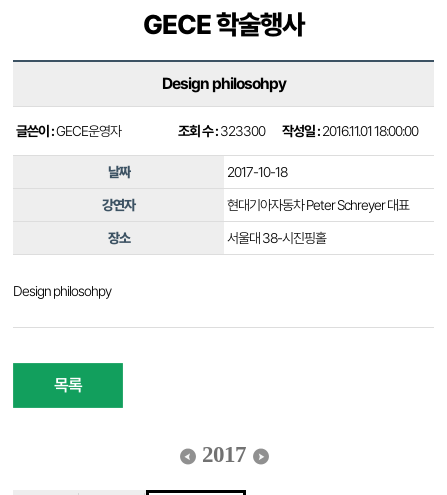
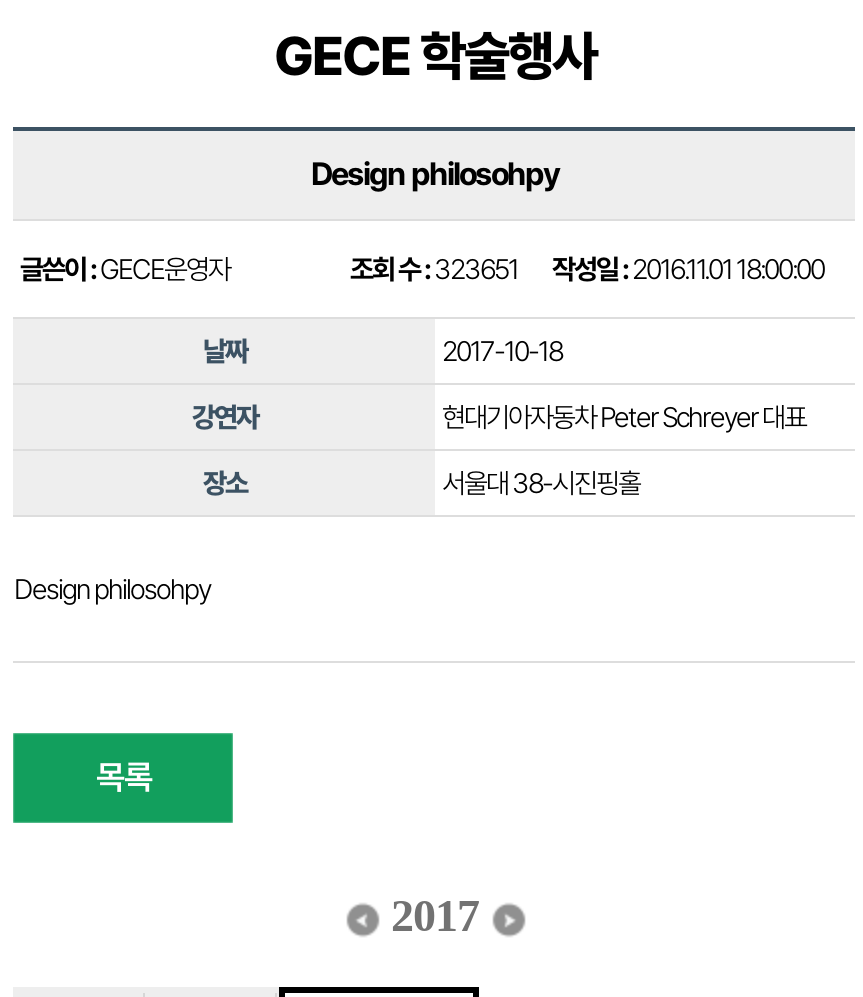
- 조회 수 : 323300 작성일 : 2016.11.01 18:00:00
+ 조회 수 : 323651 작성일 : 2016.11.01 18:00:00
